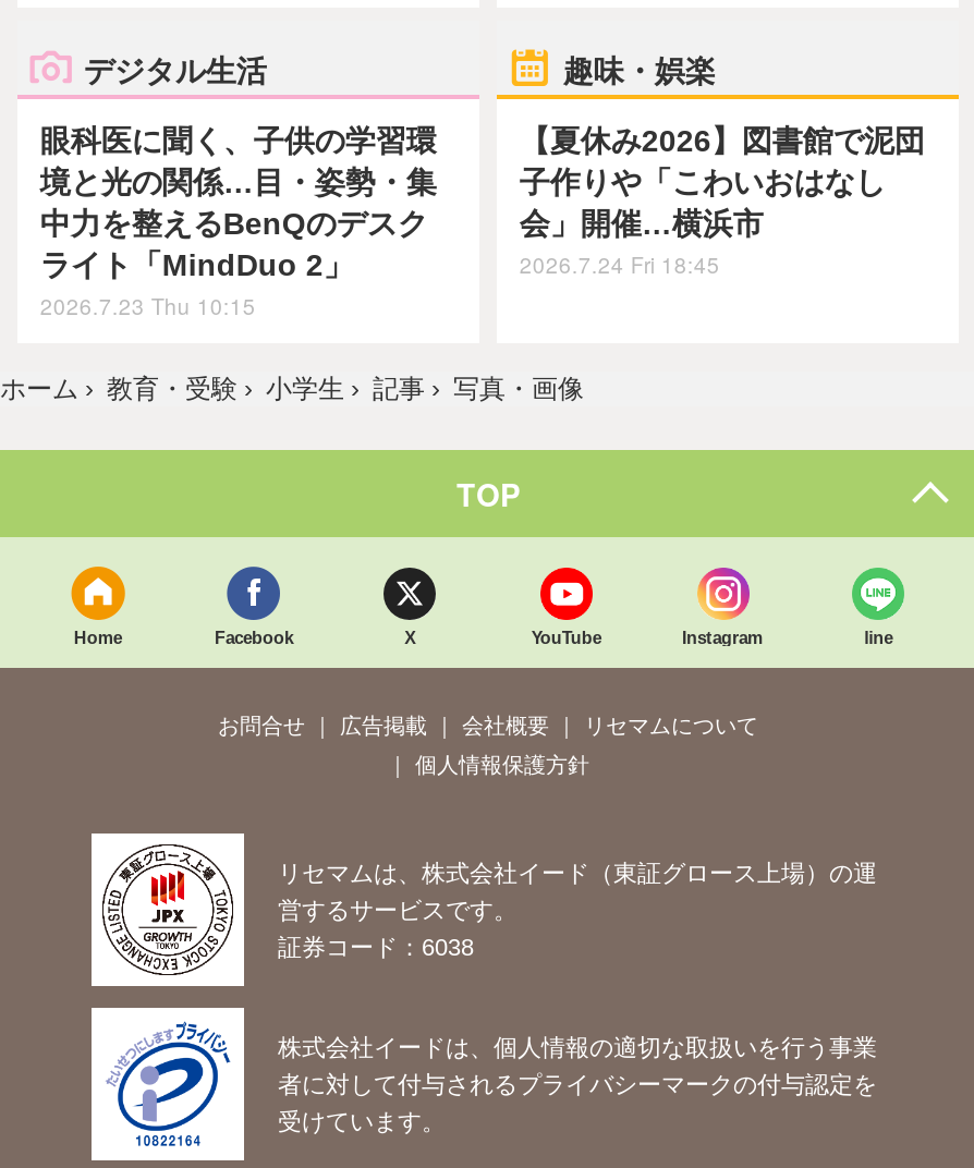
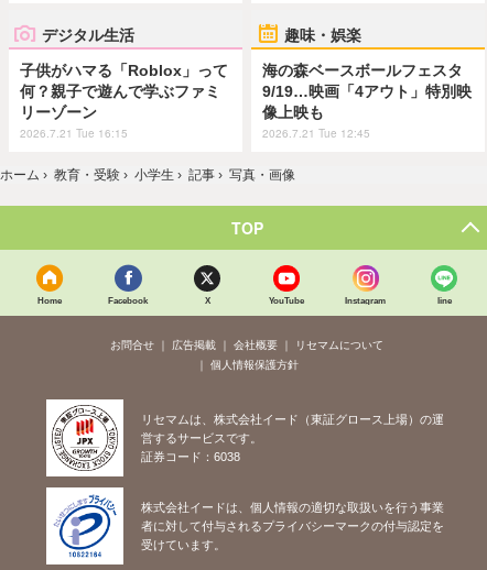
- 眼科医に聞く、子供の学習環
- 境と光の関係…目・姿勢・集
- 中力を整えるBenQのデスク
- ライト「MindDuo 2」
- 2026.7.23 Thu 10:15
+ 子供がハマる「Roblox」って
+ 何？親子で遊んで学ぶファミ
+ リーゾーン
+ 2026.7.21 Tue 16:15

- 【夏休み2026】図書館で泥団
- 子作りや「こわいおはなし
- 会」開催…横浜市
- 2026.7.24 Fri 18:45
+ 海の森ベースボールフェスタ
+ 9/19…映画「4アウト」特別映
+ 像上映も
+ 2026.7.21 Tue 12:45
